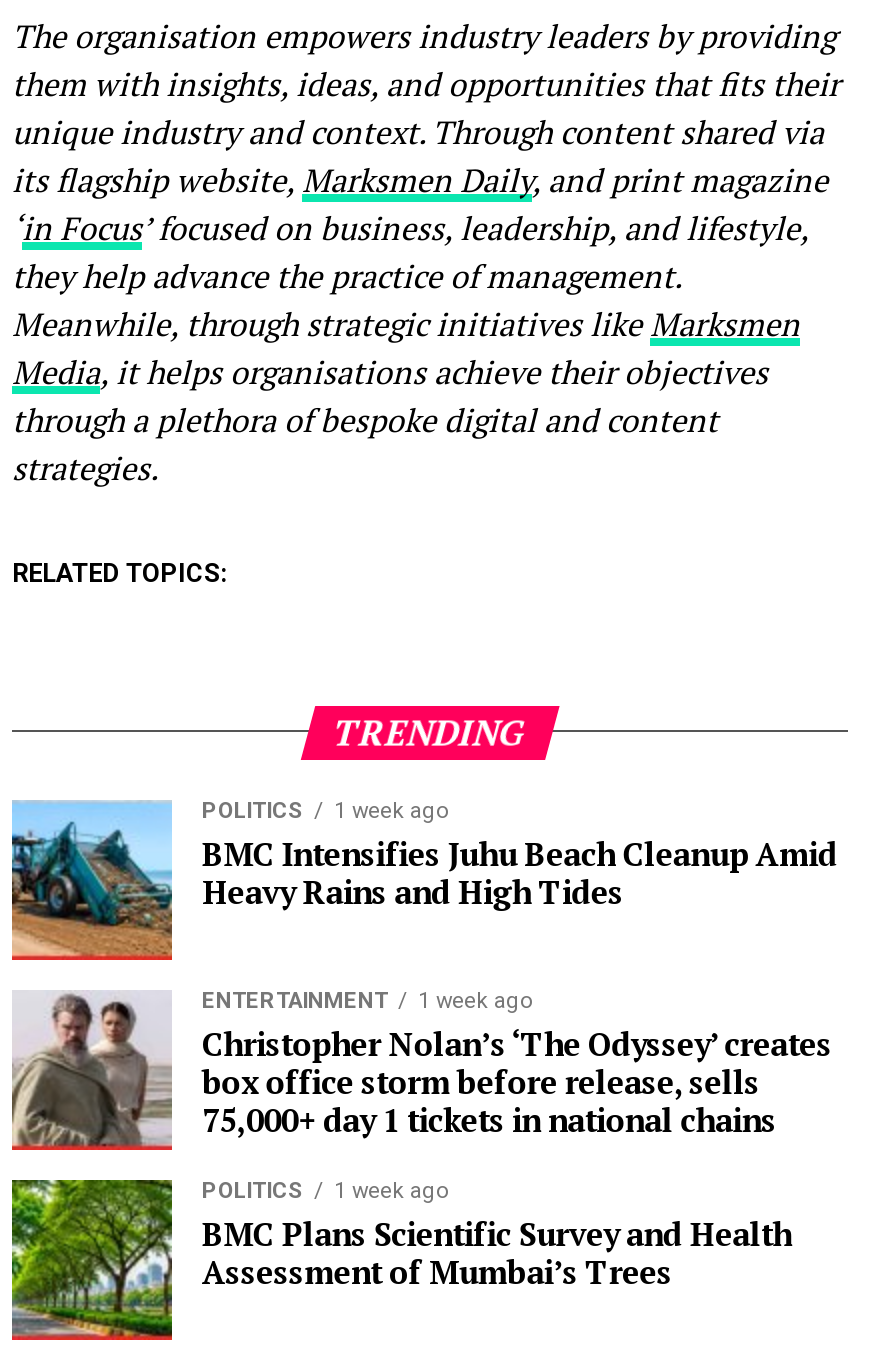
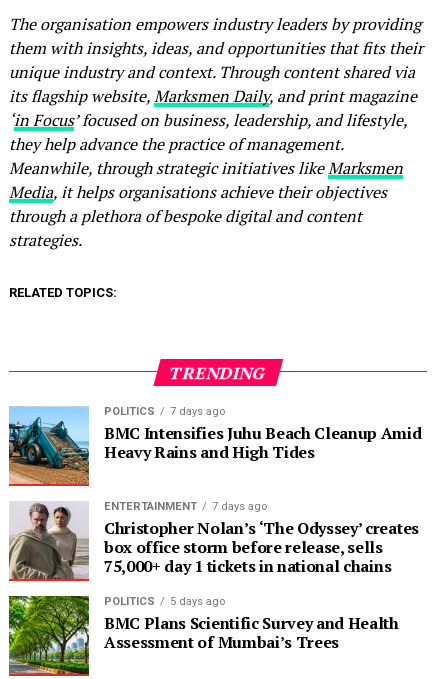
- POLITICS 1 week ago
+ POLITICS 7 days ago

- ENTERTAINMENT 1 week ago
+ ENTERTAINMENT 7 days ago

- POLITICS 1 week ago
+ POLITICS 5 days ago
